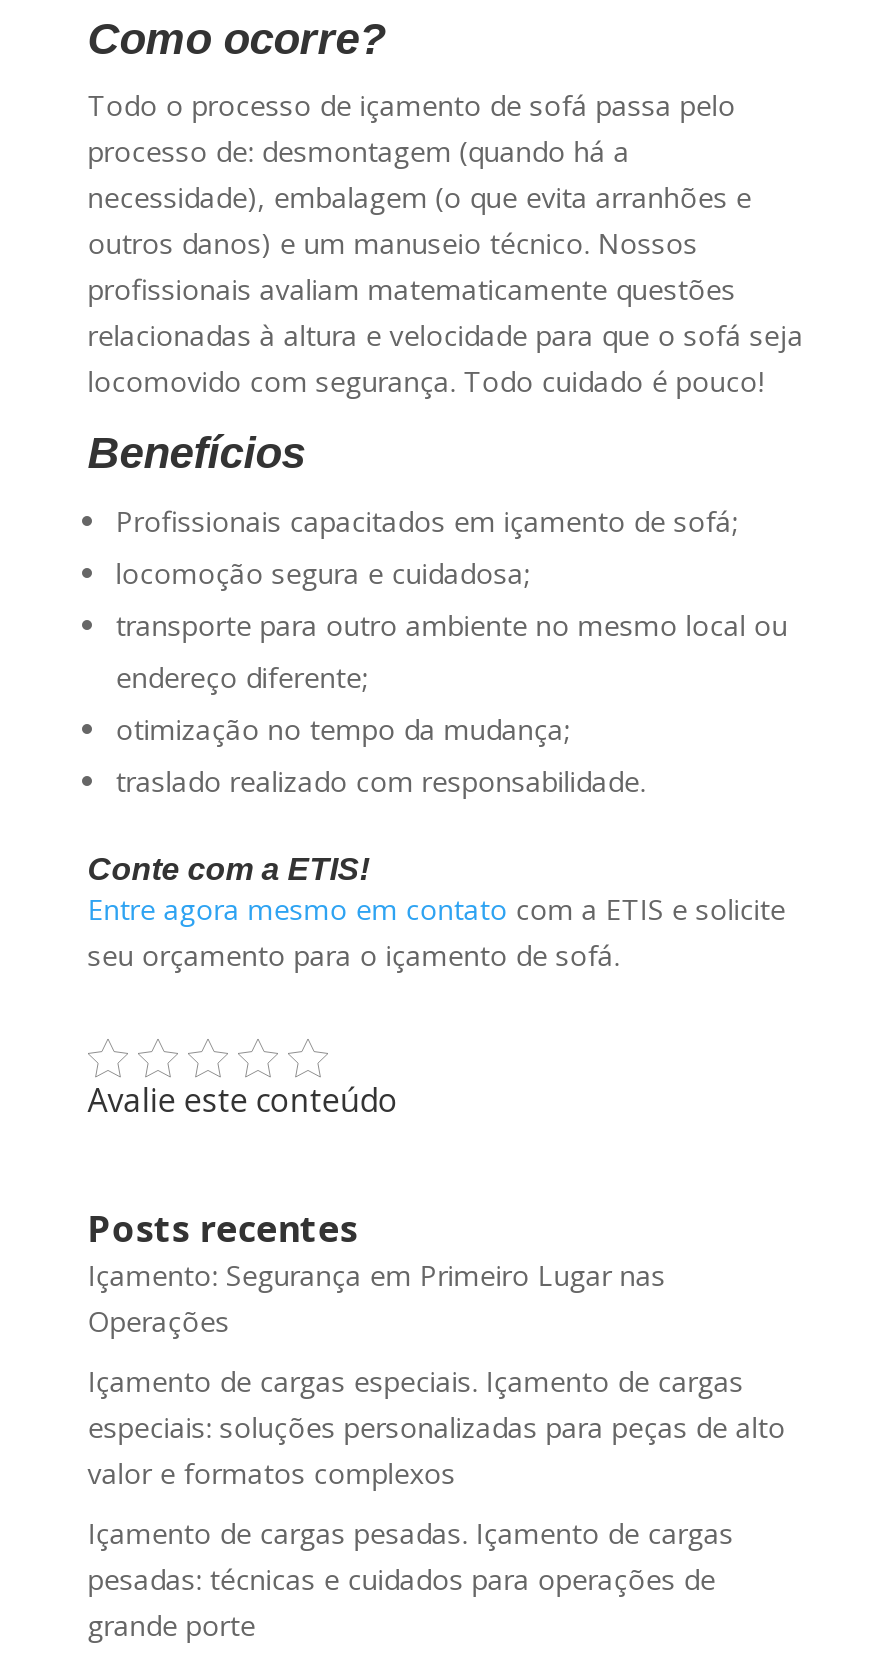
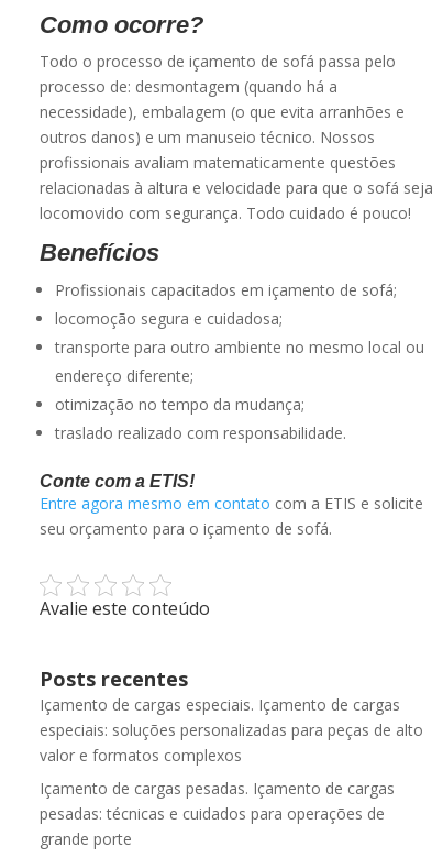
- Içamento: Segurança em Primeiro Lugar nas
- Operações
